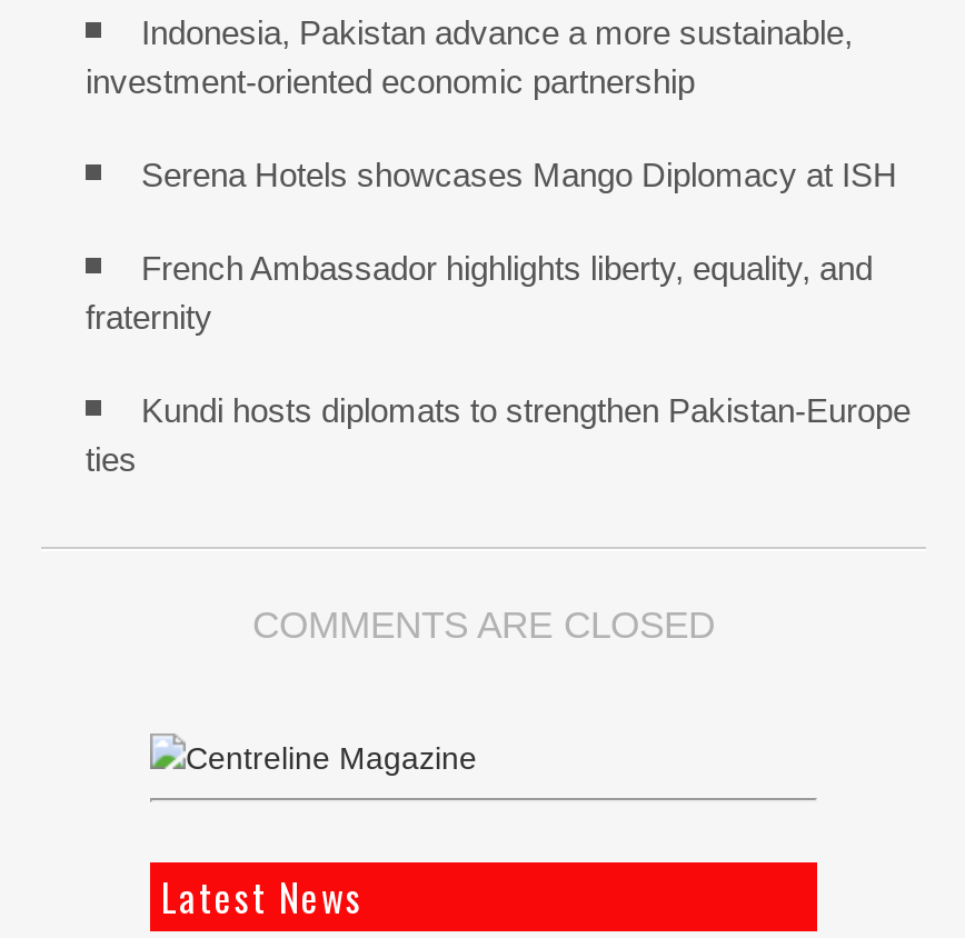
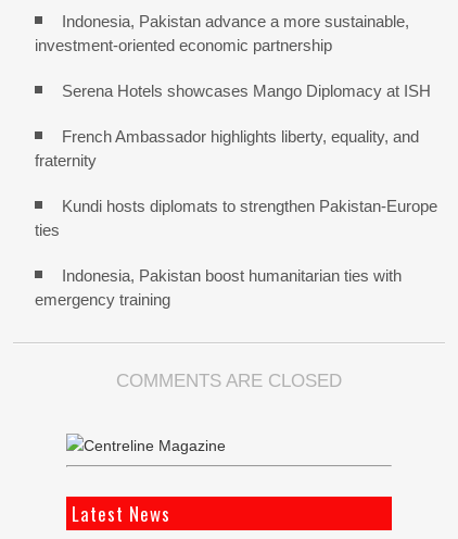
+ Indonesia, Pakistan boost humanitarian ties with
+ emergency training
